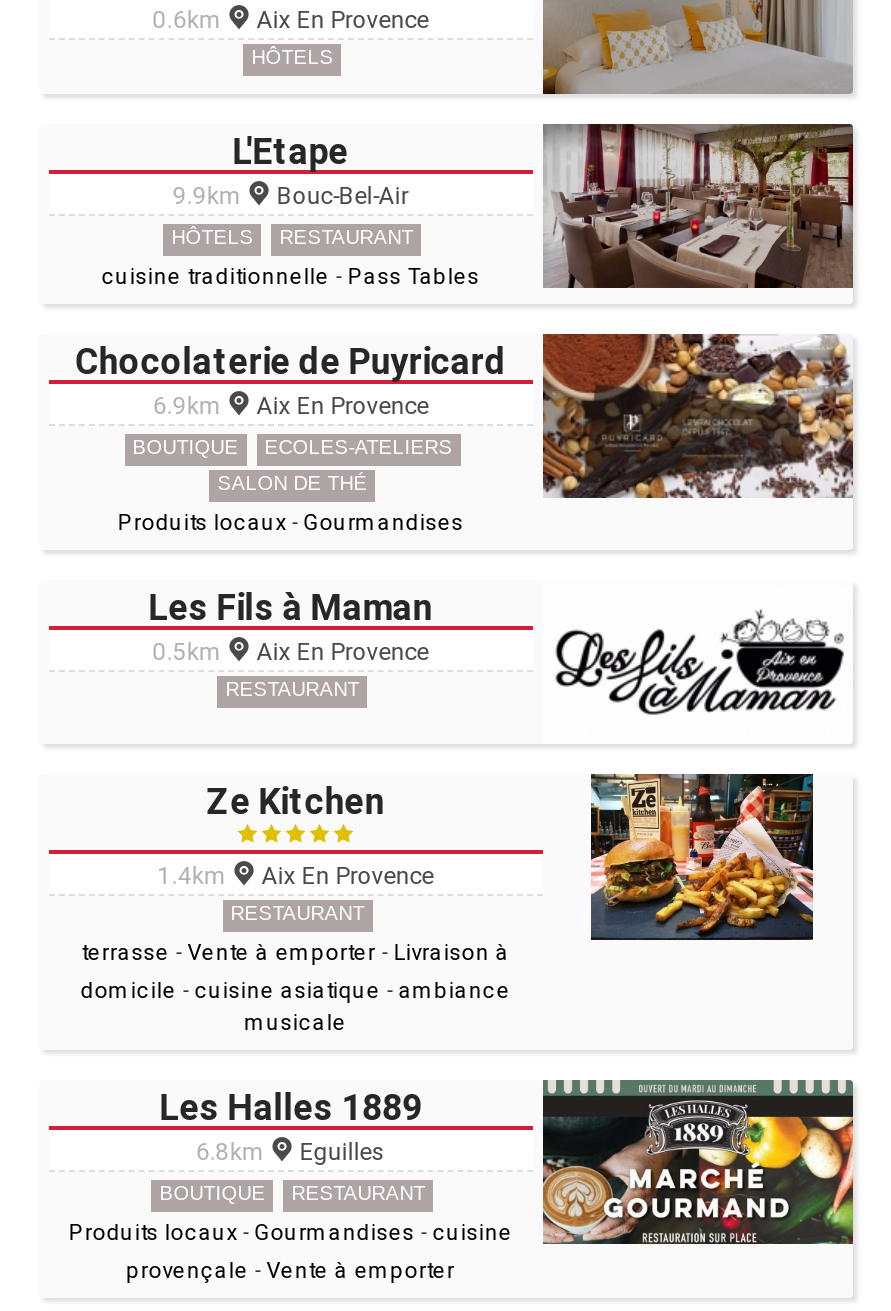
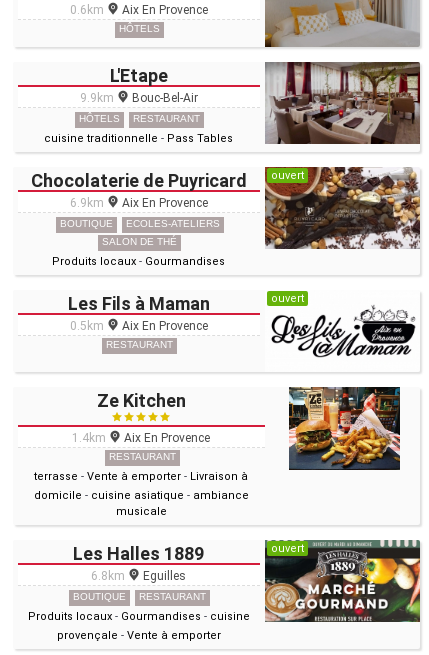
+ ouvert

+ ouvert

+ ouvert
